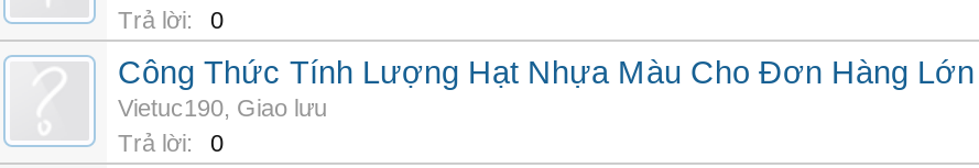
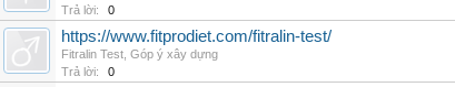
- Công Thức Tính Lượng Hạt Nhựa Màu Cho Đơn Hàng Lớn
- Vietuc190, Giao lưu
+ https://www.fitprodiet.com/fitralin-test/
+ Fitralin Test, Góp ý xây dựng
